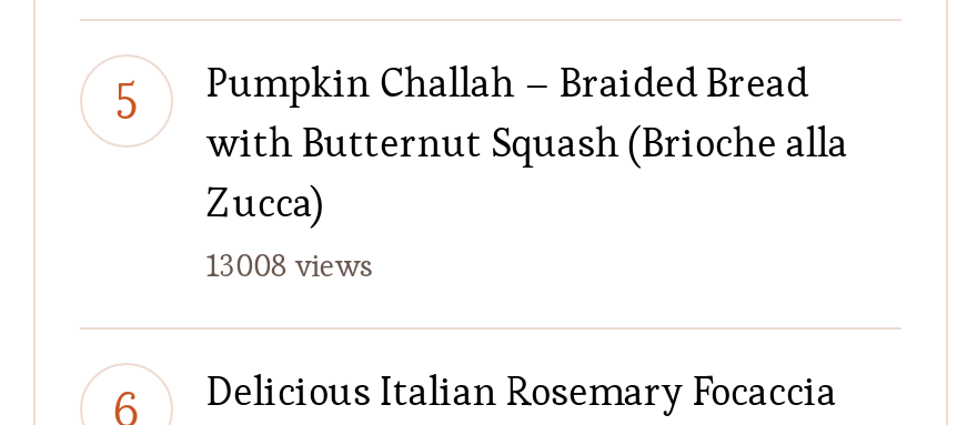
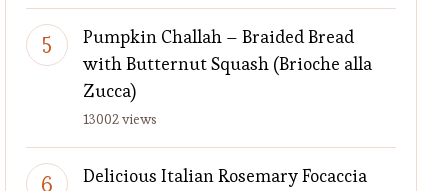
- 13008 views
+ 13002 views
